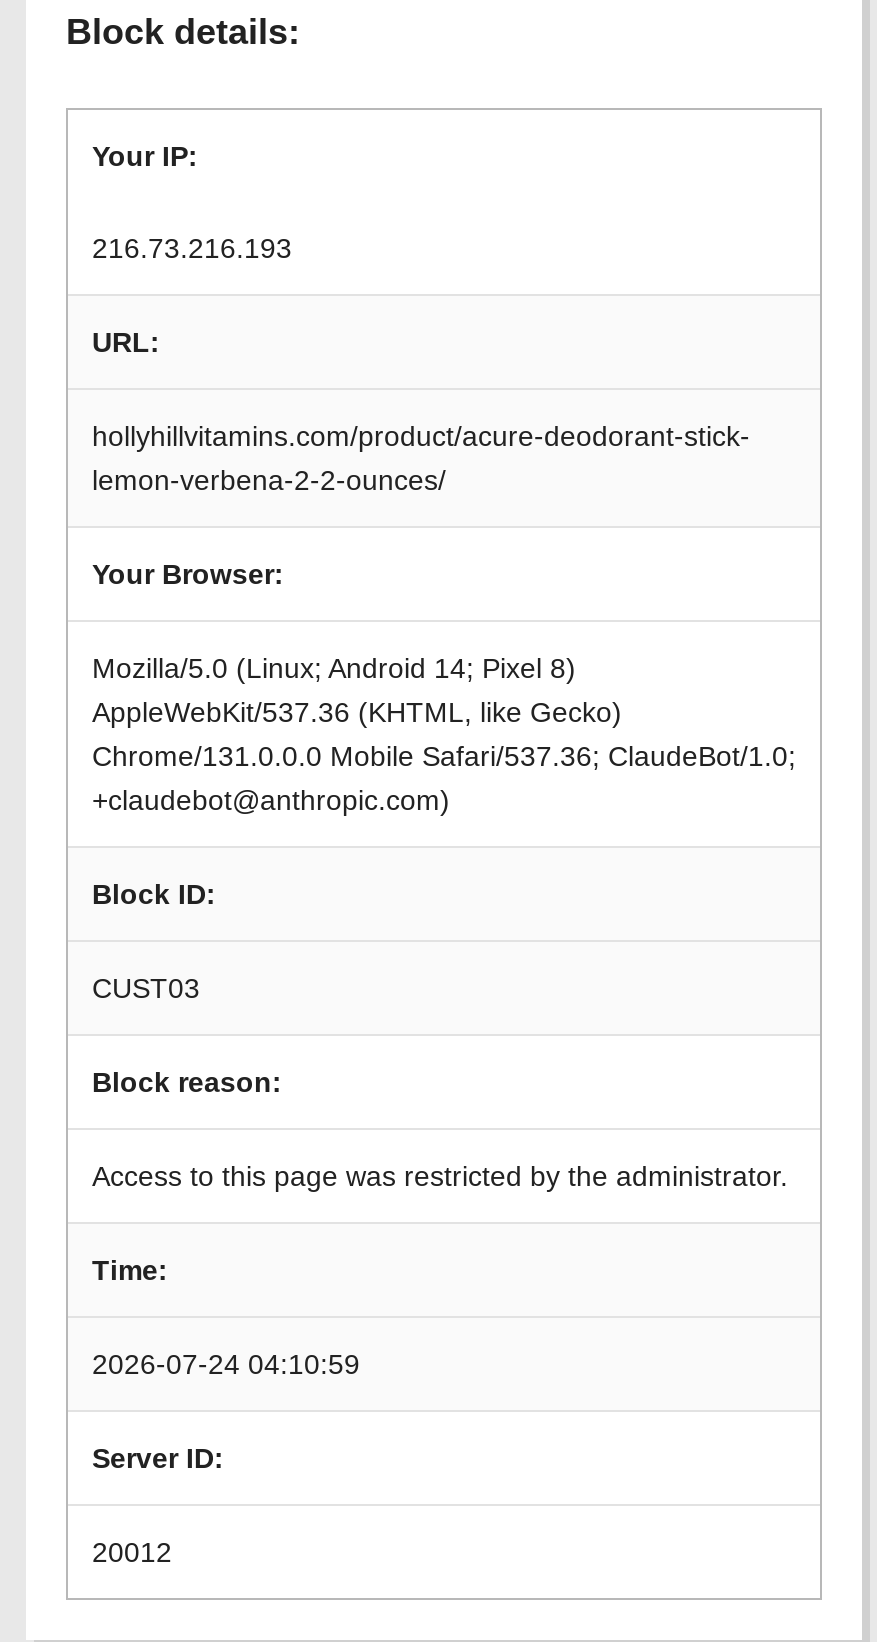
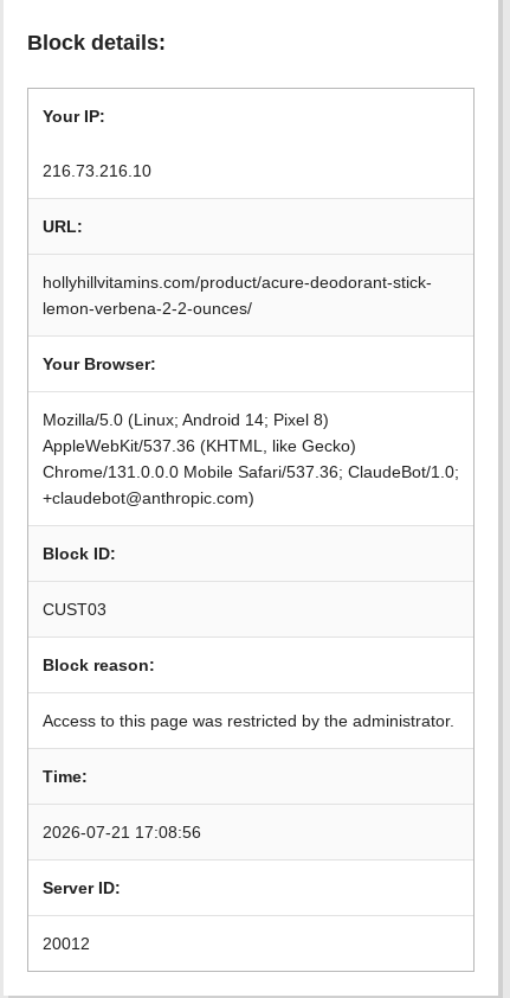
- 216.73.216.193
+ 216.73.216.10

- 2026-07-24 04:10:59
+ 2026-07-21 17:08:56
